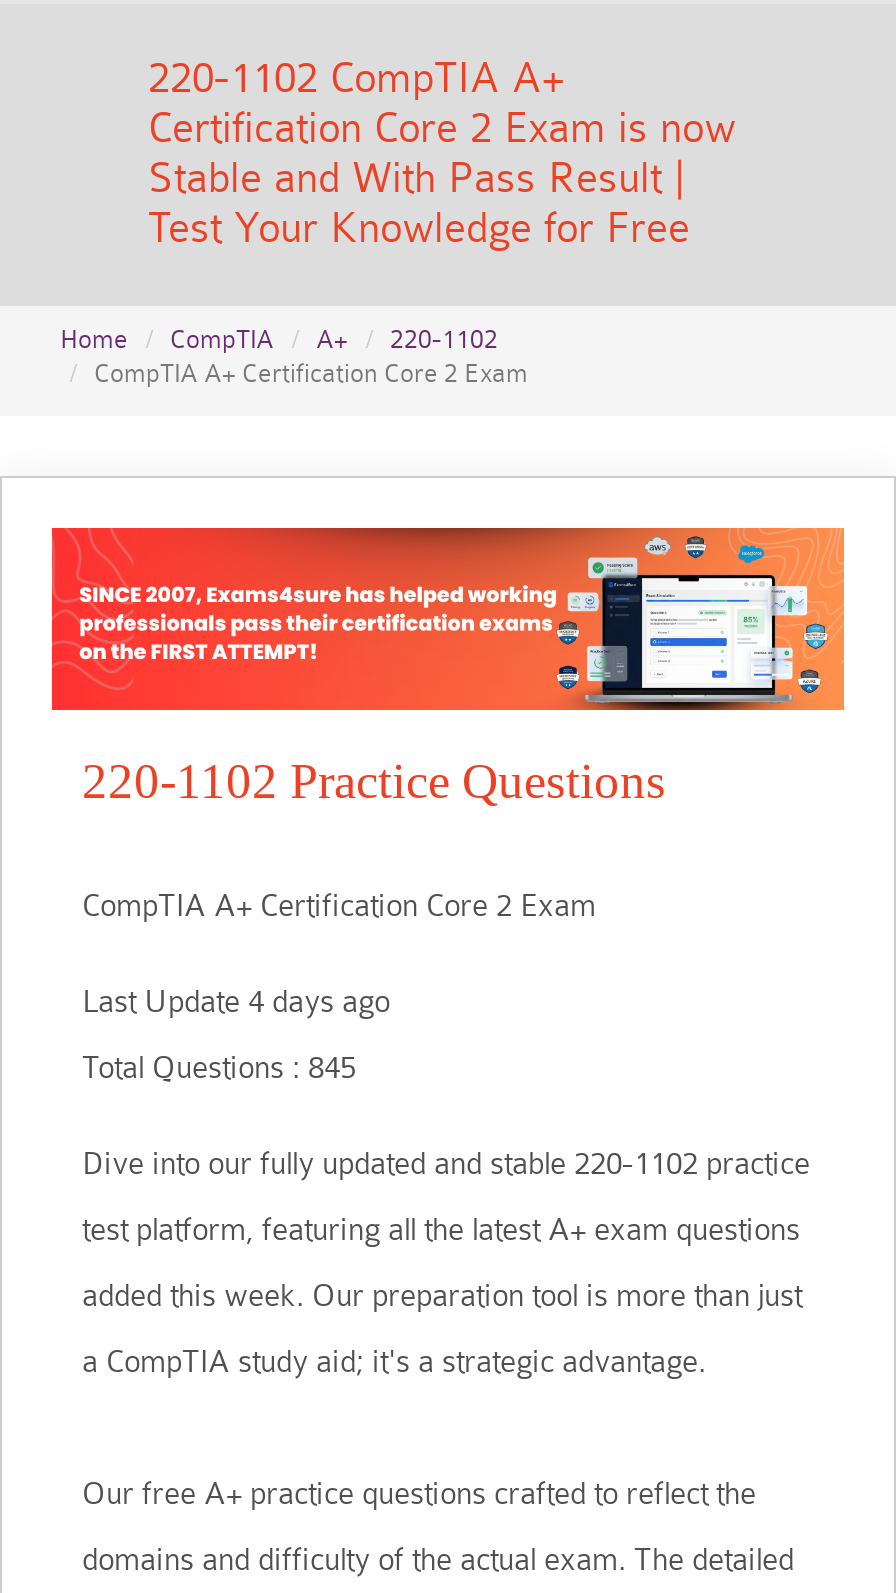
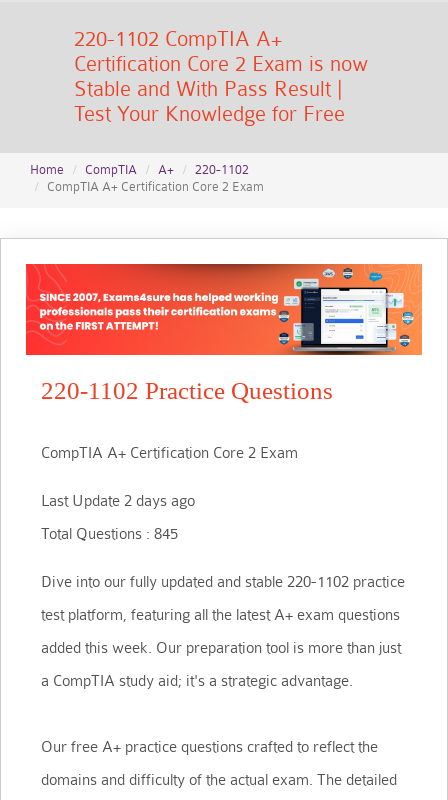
- Last Update 4 days ago
+ Last Update 2 days ago
